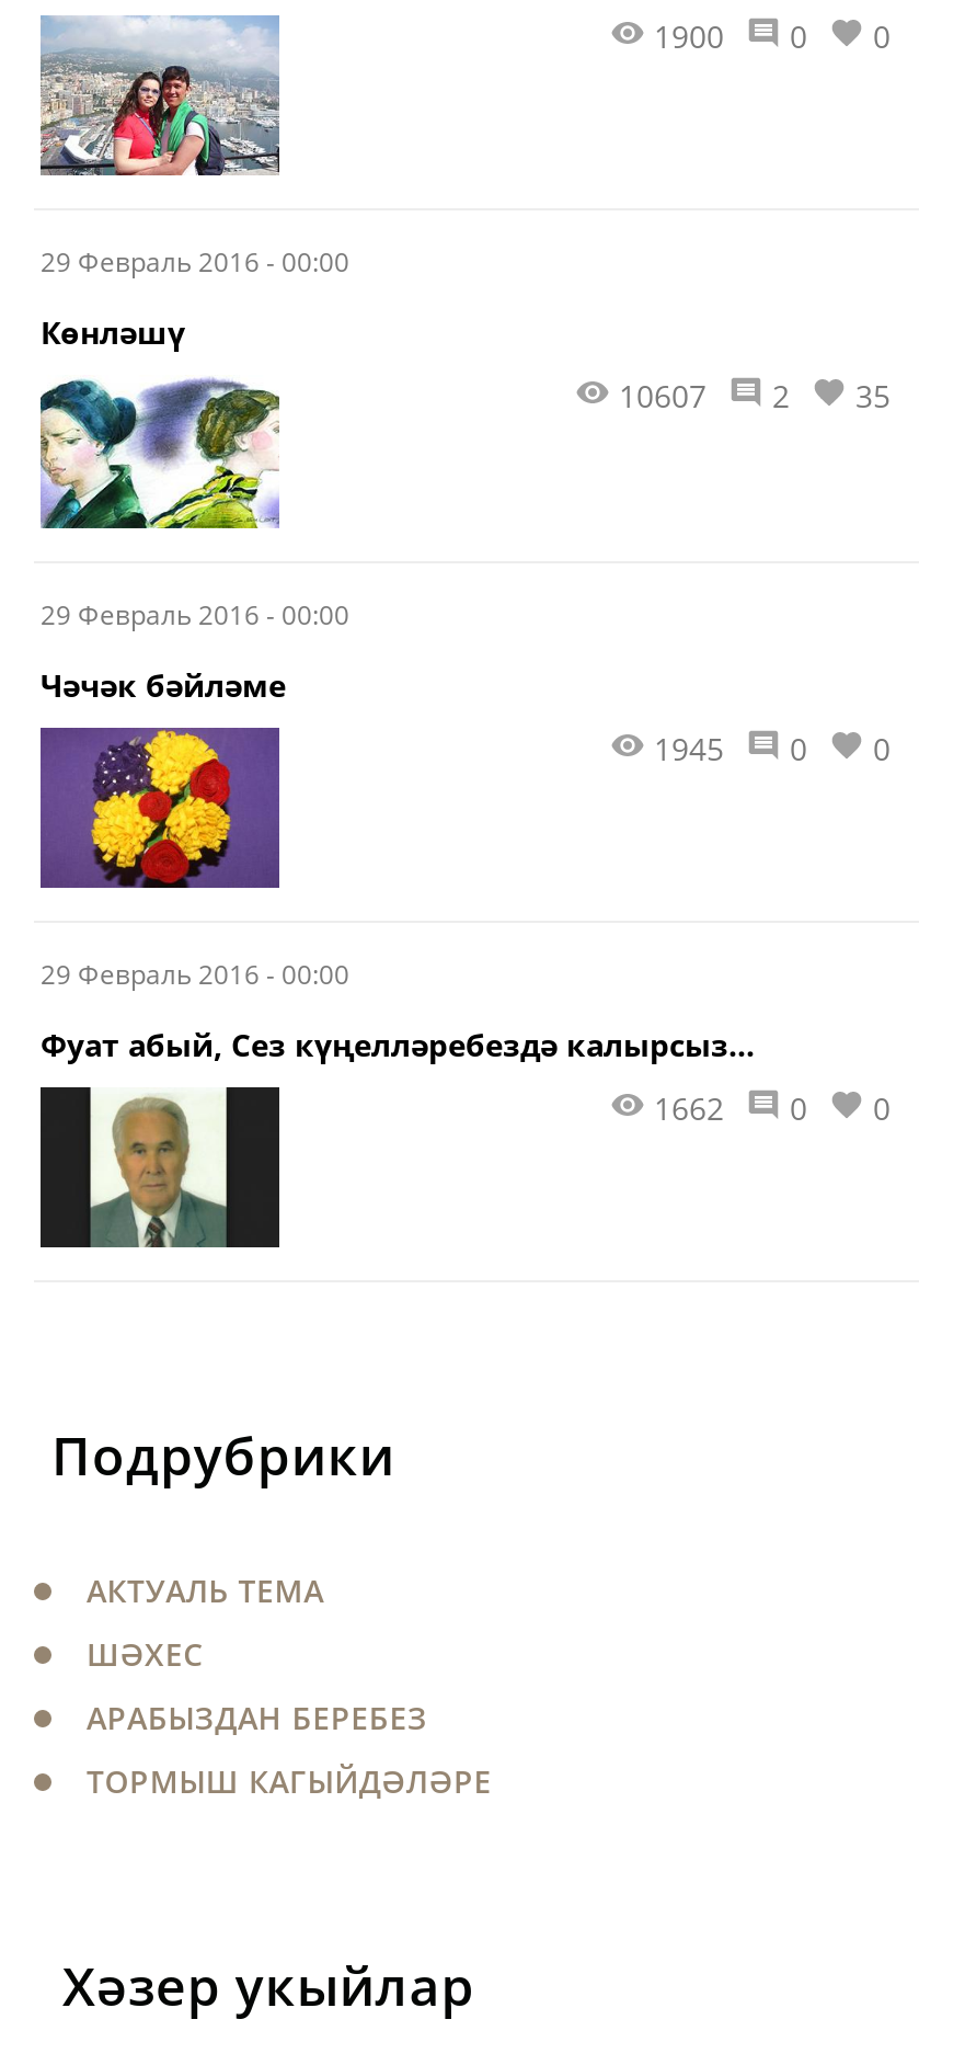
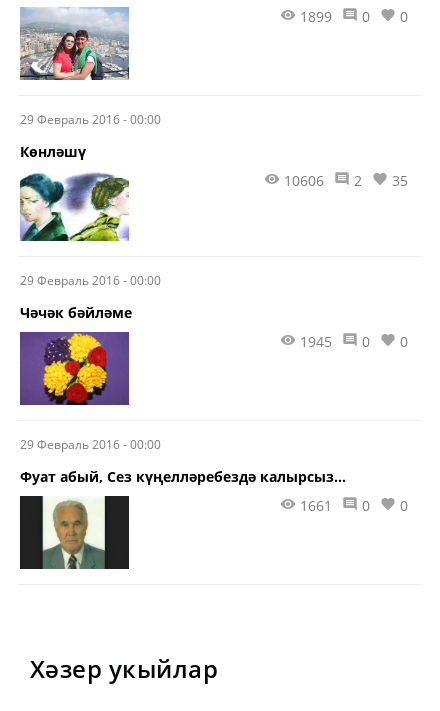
- 1900 0 0
+ 1899 0 0

- 10607 2 35
+ 10606 2 35

- 1662 0 0
+ 1661 0 0

- Подрубрики
- АКТУАЛЬ ТЕМА
- ШӘХЕС
- АРАБЫЗДАН БЕРЕБЕЗ
- ТОРМЫШ КАГЫЙДӘЛӘРЕ
